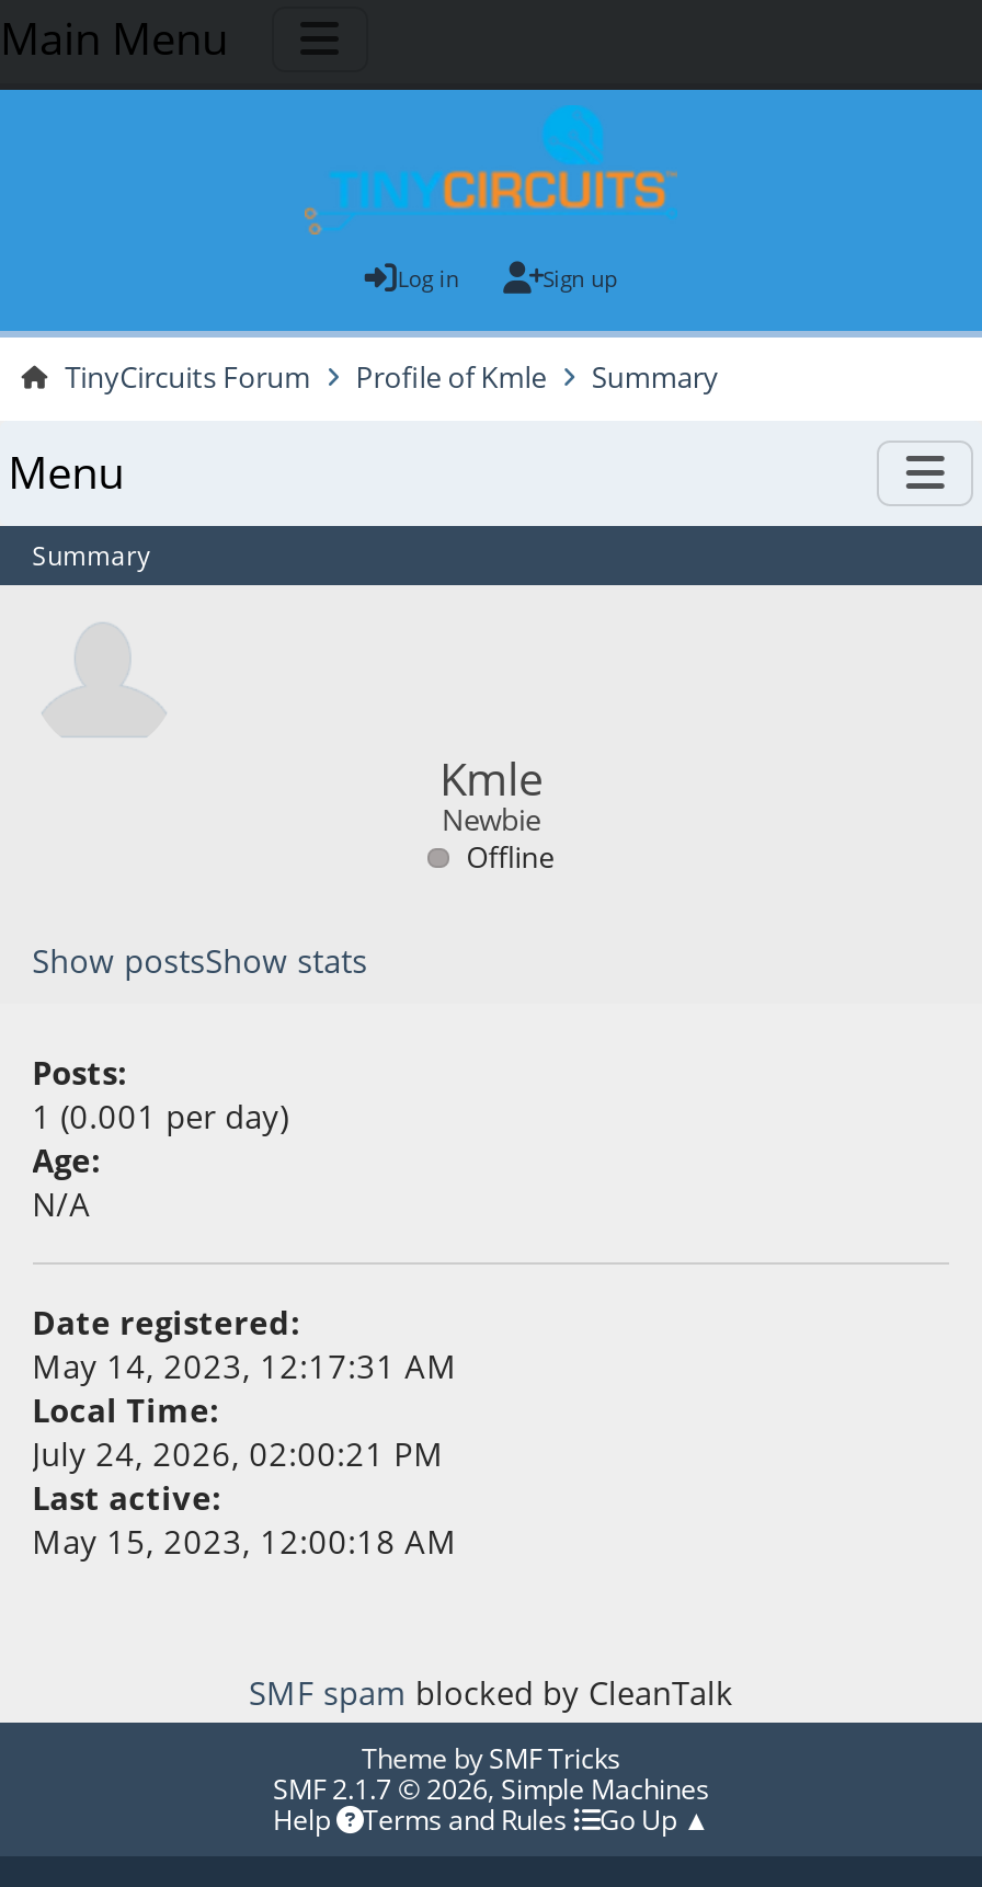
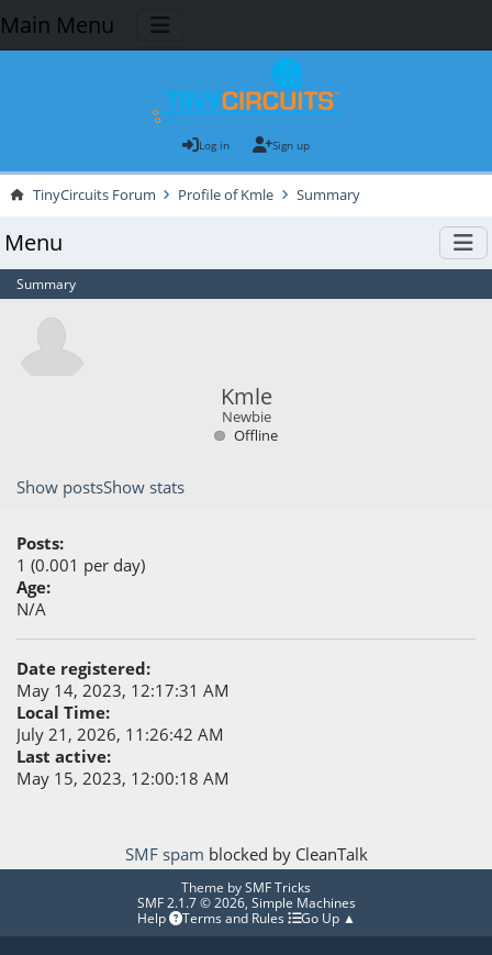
- July 24, 2026, 02:00:21 PM
+ July 21, 2026, 11:26:42 AM
